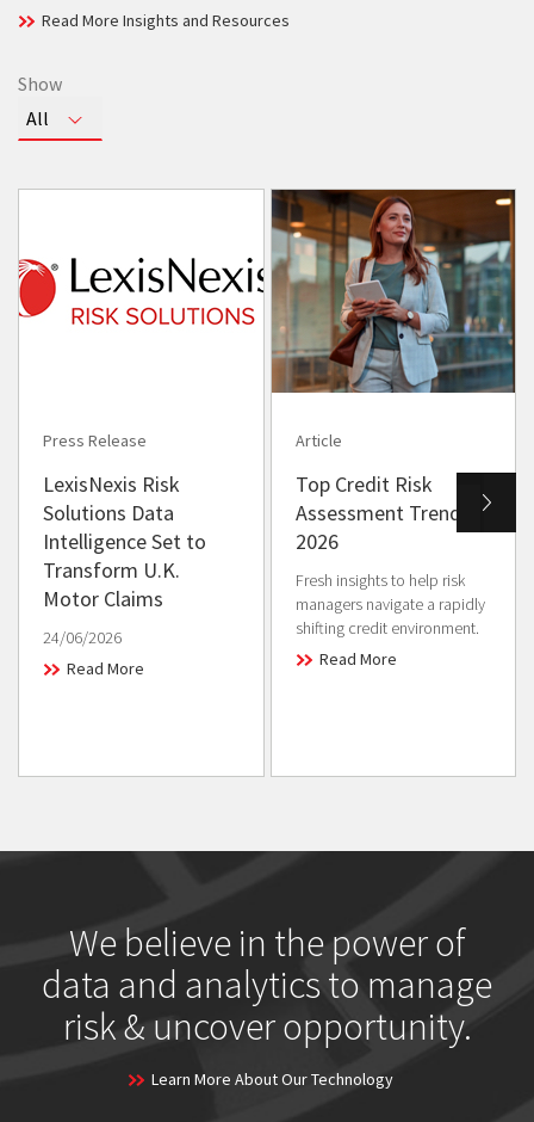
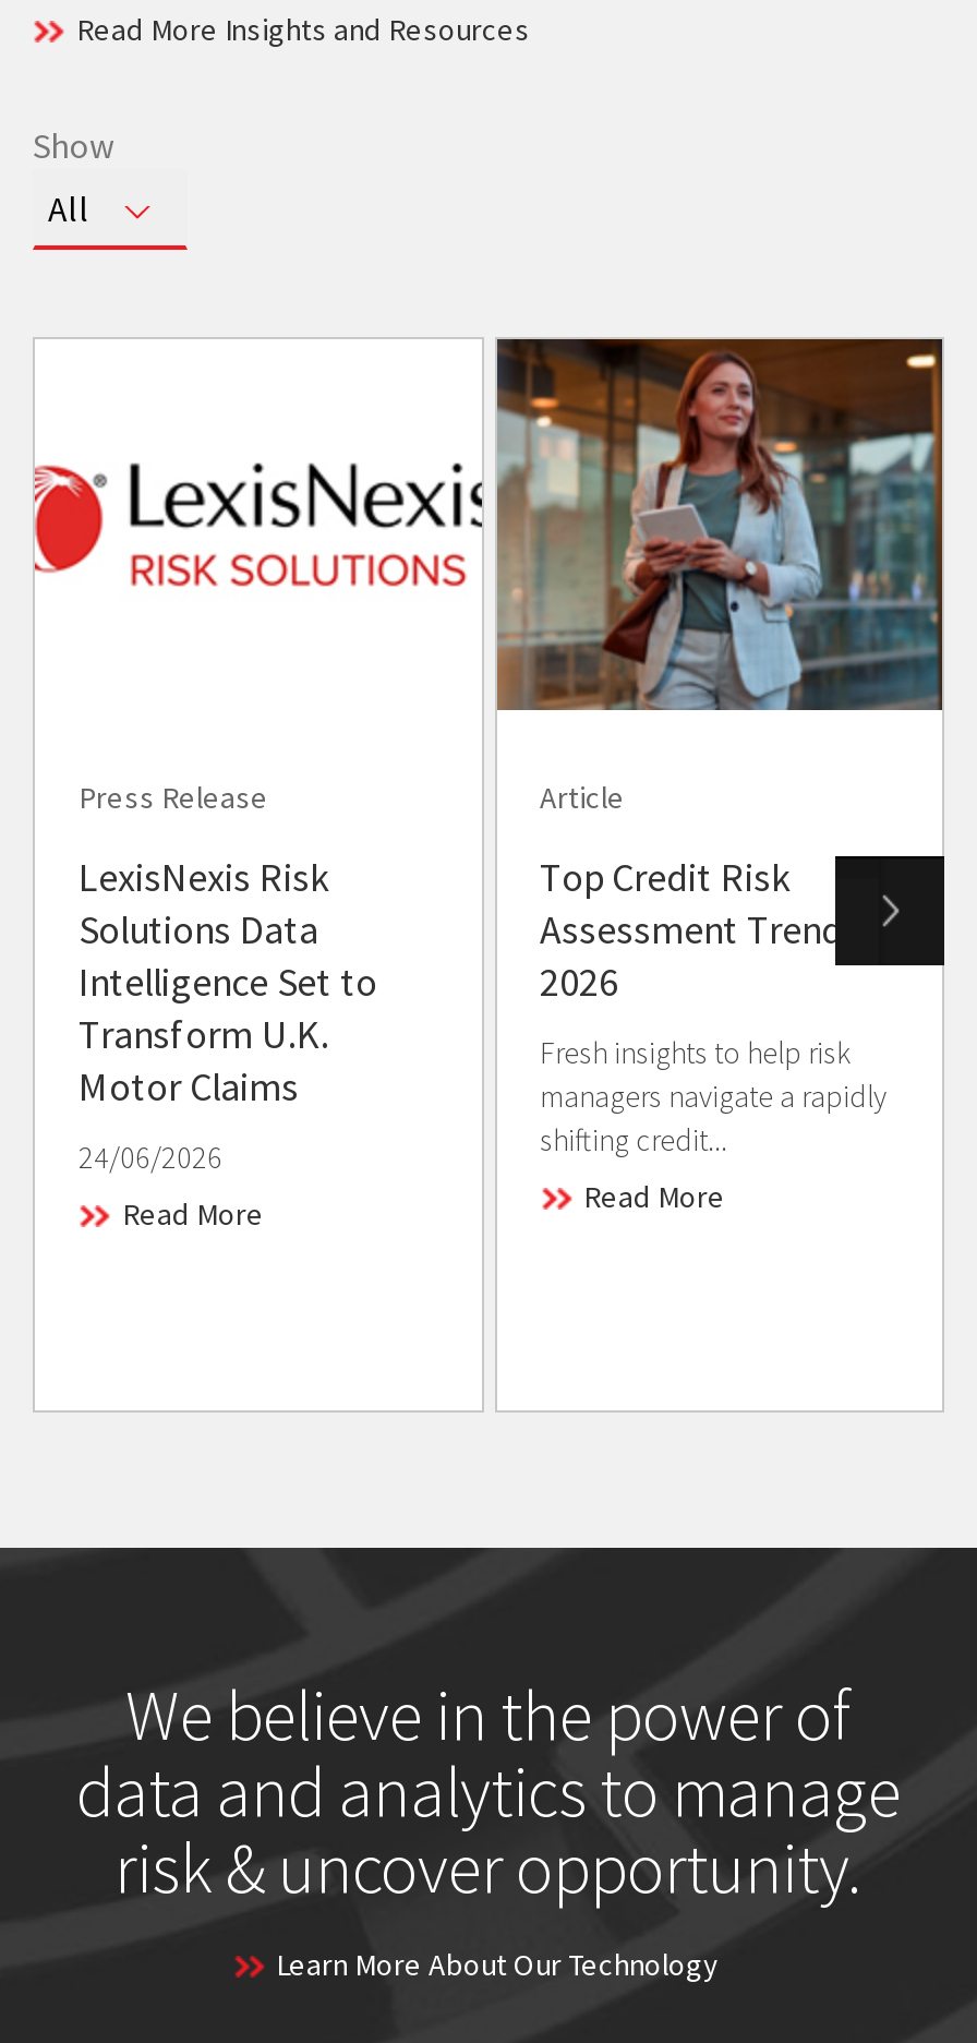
- shifting credit environment.
+ shifting credit...
